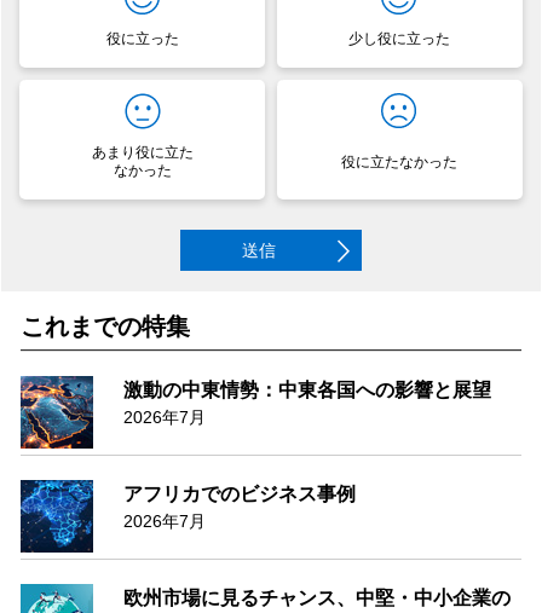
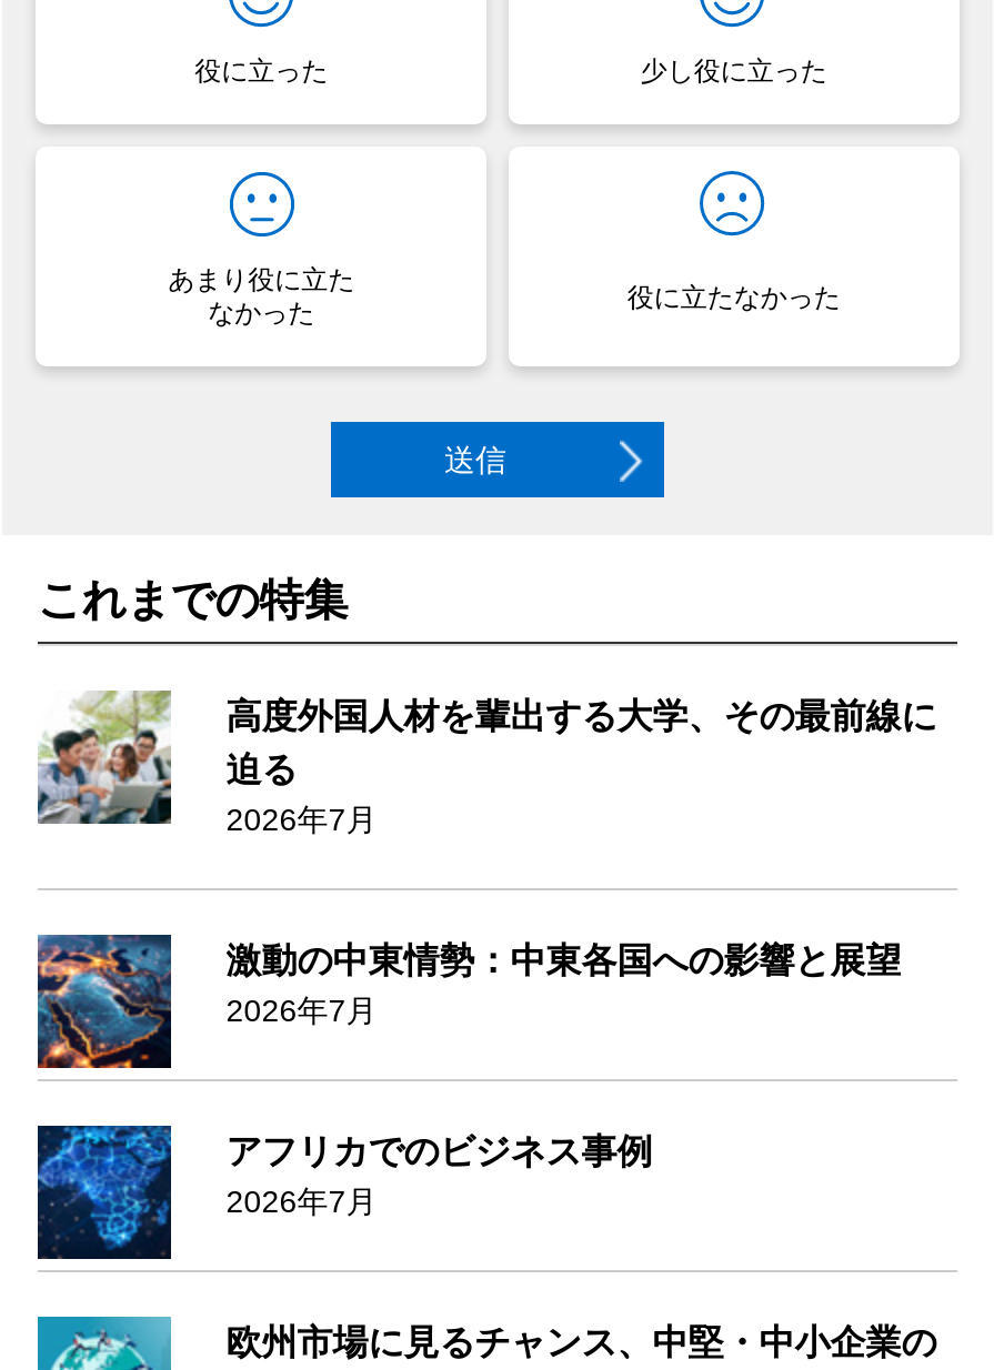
+ [image]
+ 高度外国人材を輩出する大学、その最前線に
+ 迫る
+ 2026年7月
